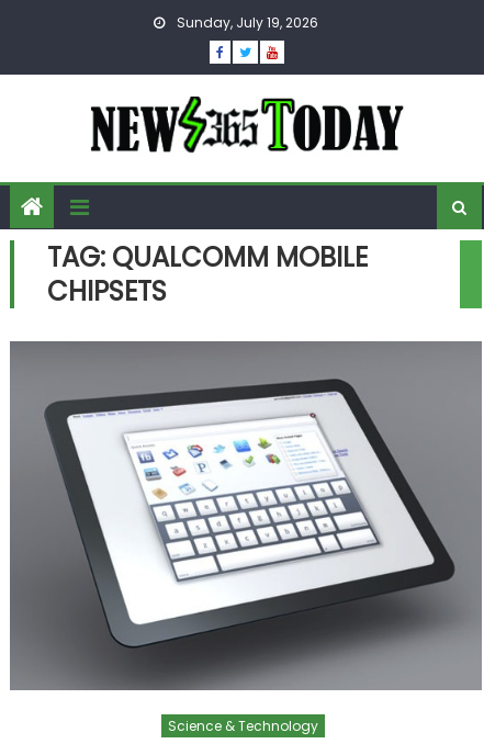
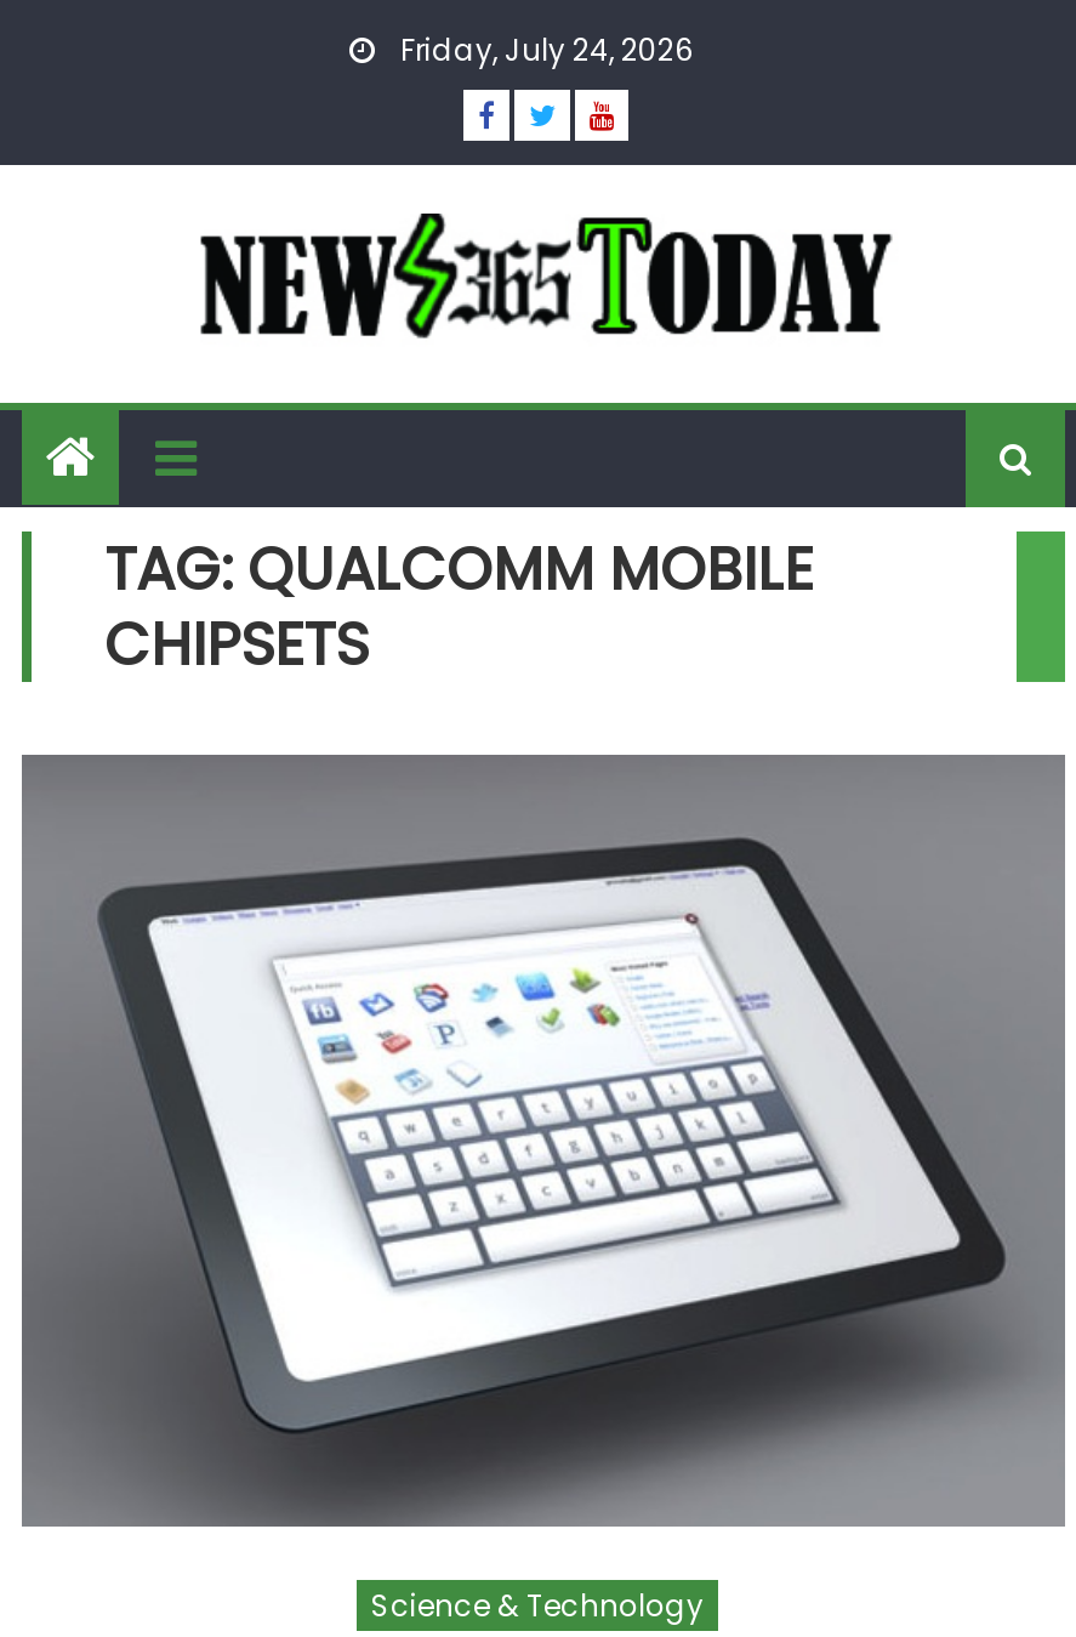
- Sunday, July 19, 2026
+ Friday, July 24, 2026
